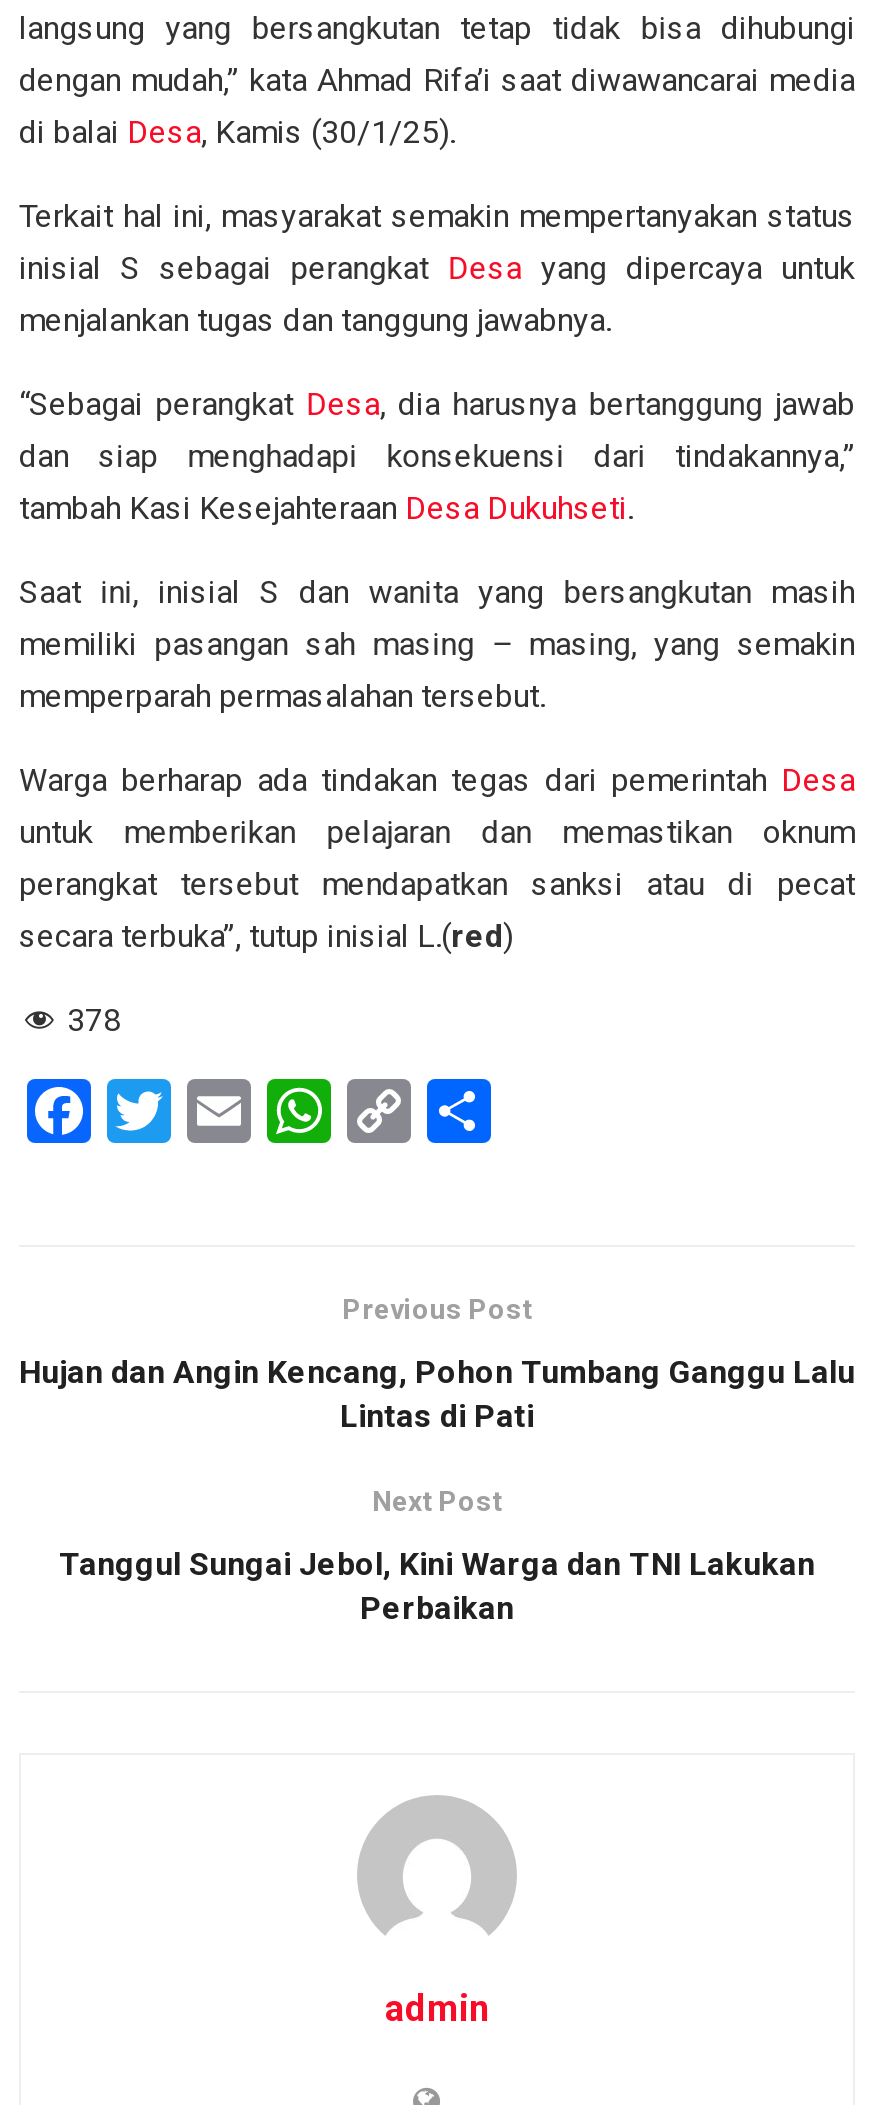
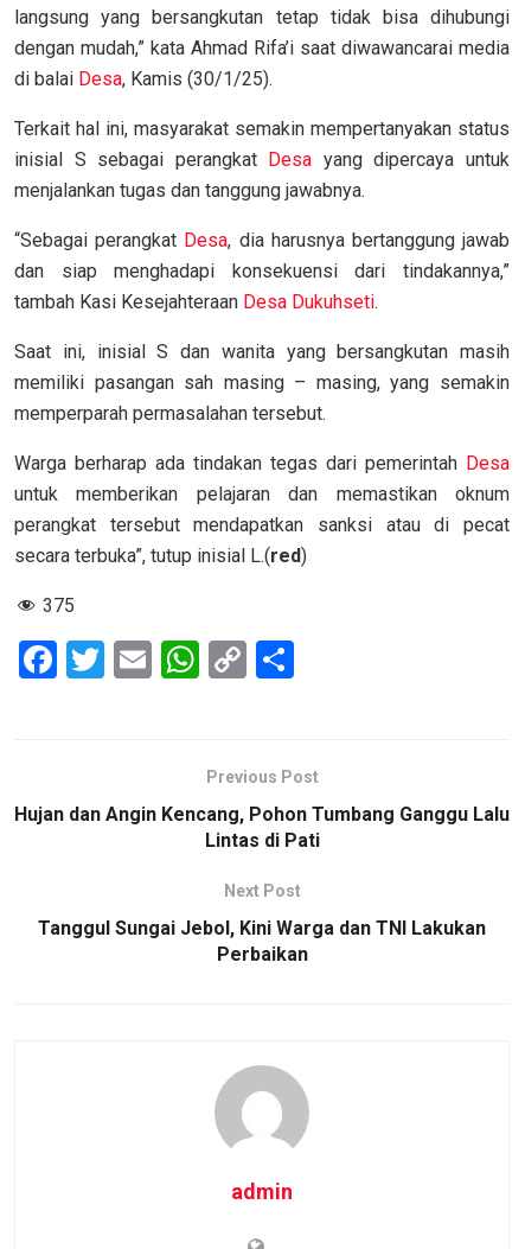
- 378
+ 375
